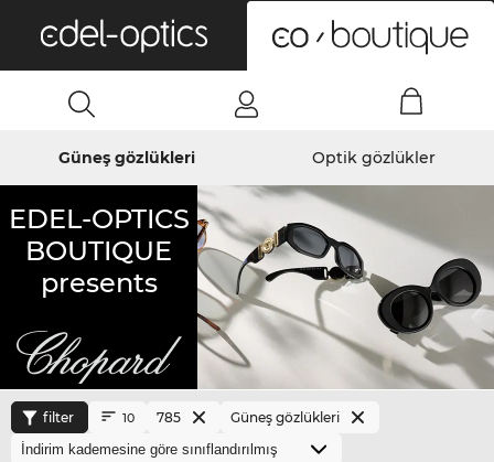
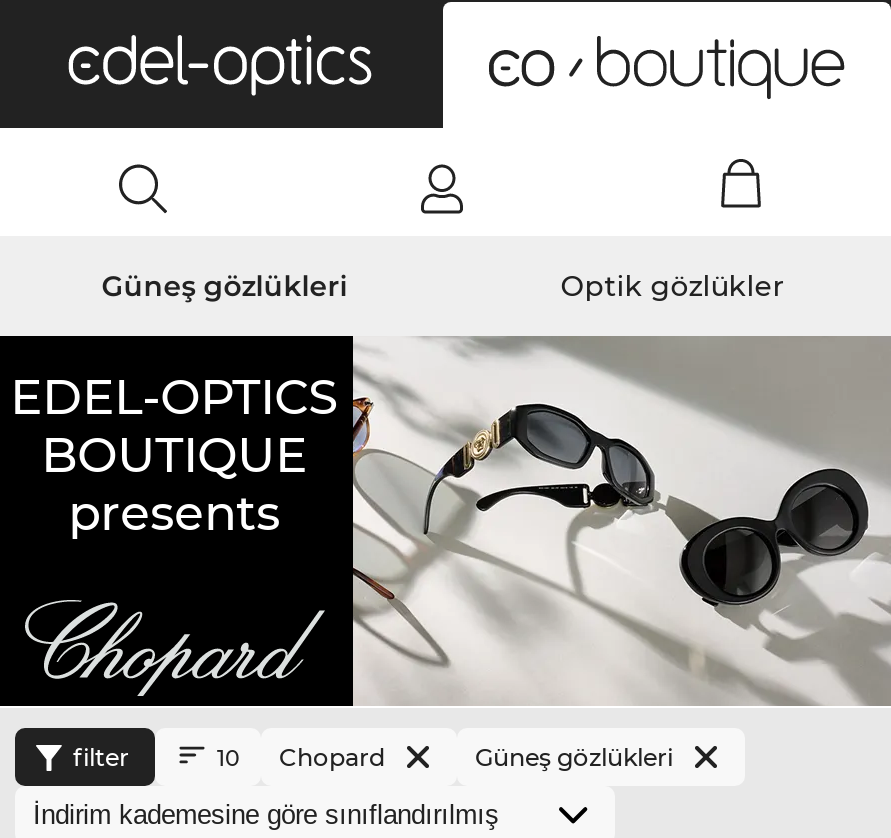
- 785
+ Chopard
